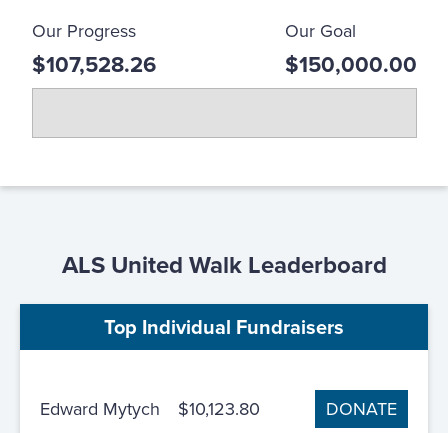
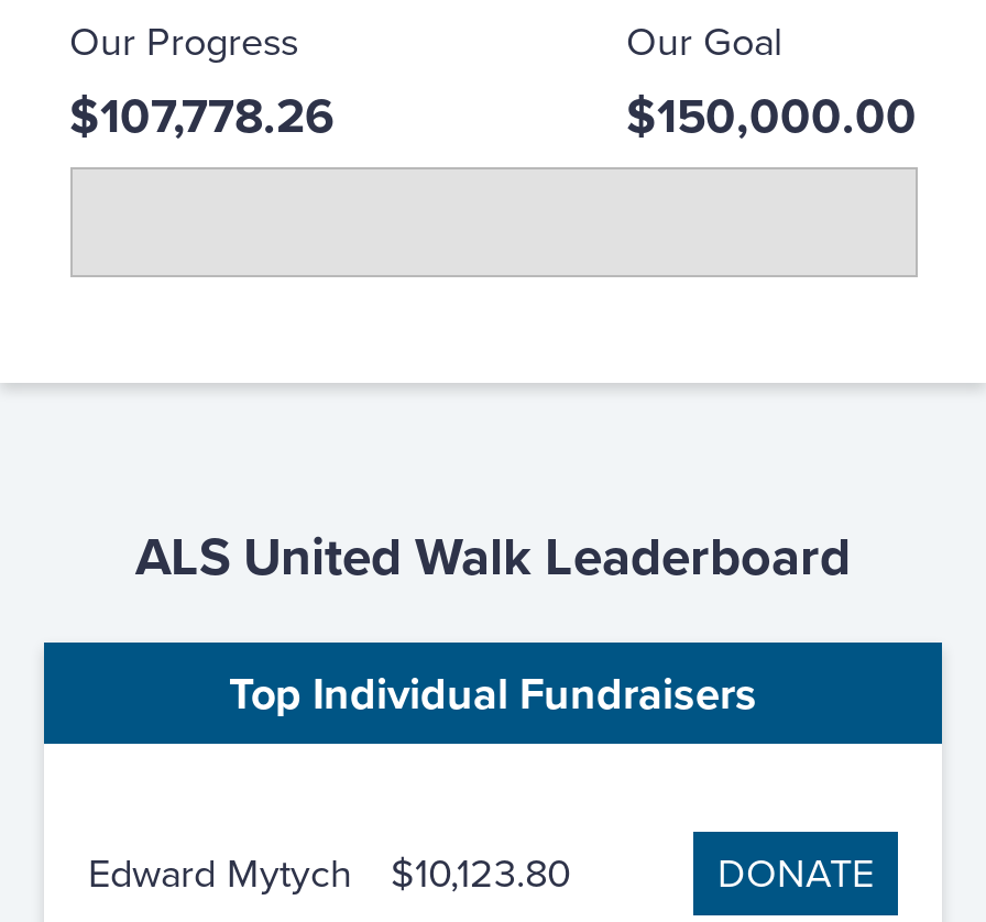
- $107,528.26
+ $107,778.26
